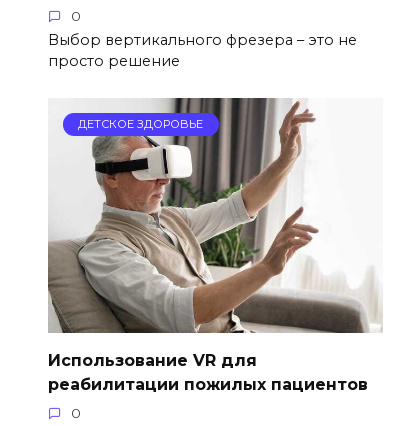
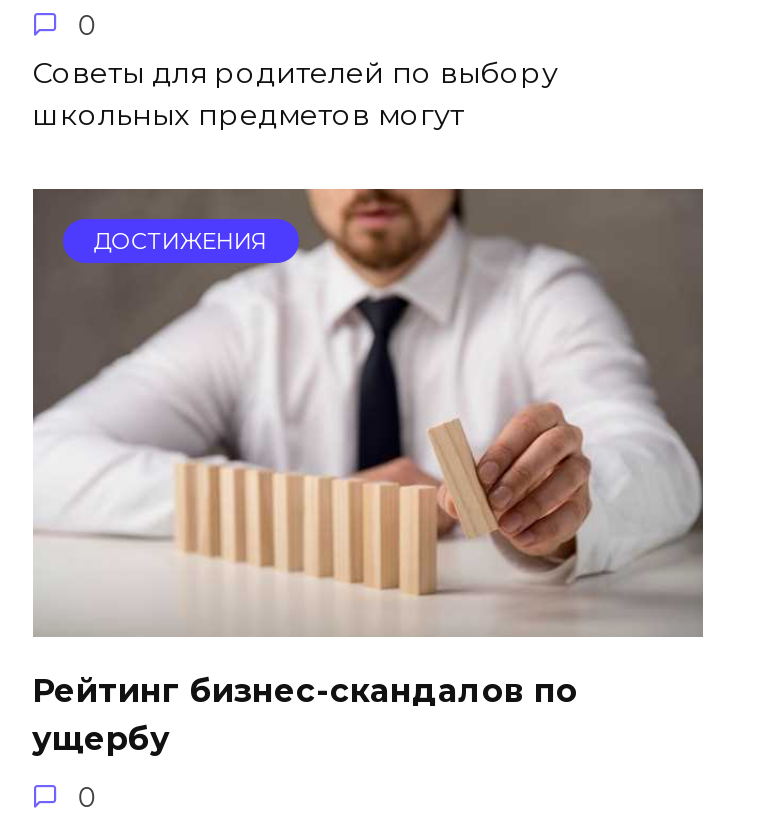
- Выбор вертикального фрезера – это не
- просто решение
+ Советы для родителей по выбору
+ школьных предметов могут

- [image]
- ДЕТСКОЕ ЗДОРОВЬЕ
+ [image]
+ ДОСТИЖЕНИЯ

- Использование VR для
- реабилитации пожилых пациентов
+ Рейтинг бизнес-скандалов по
+ ущербу
